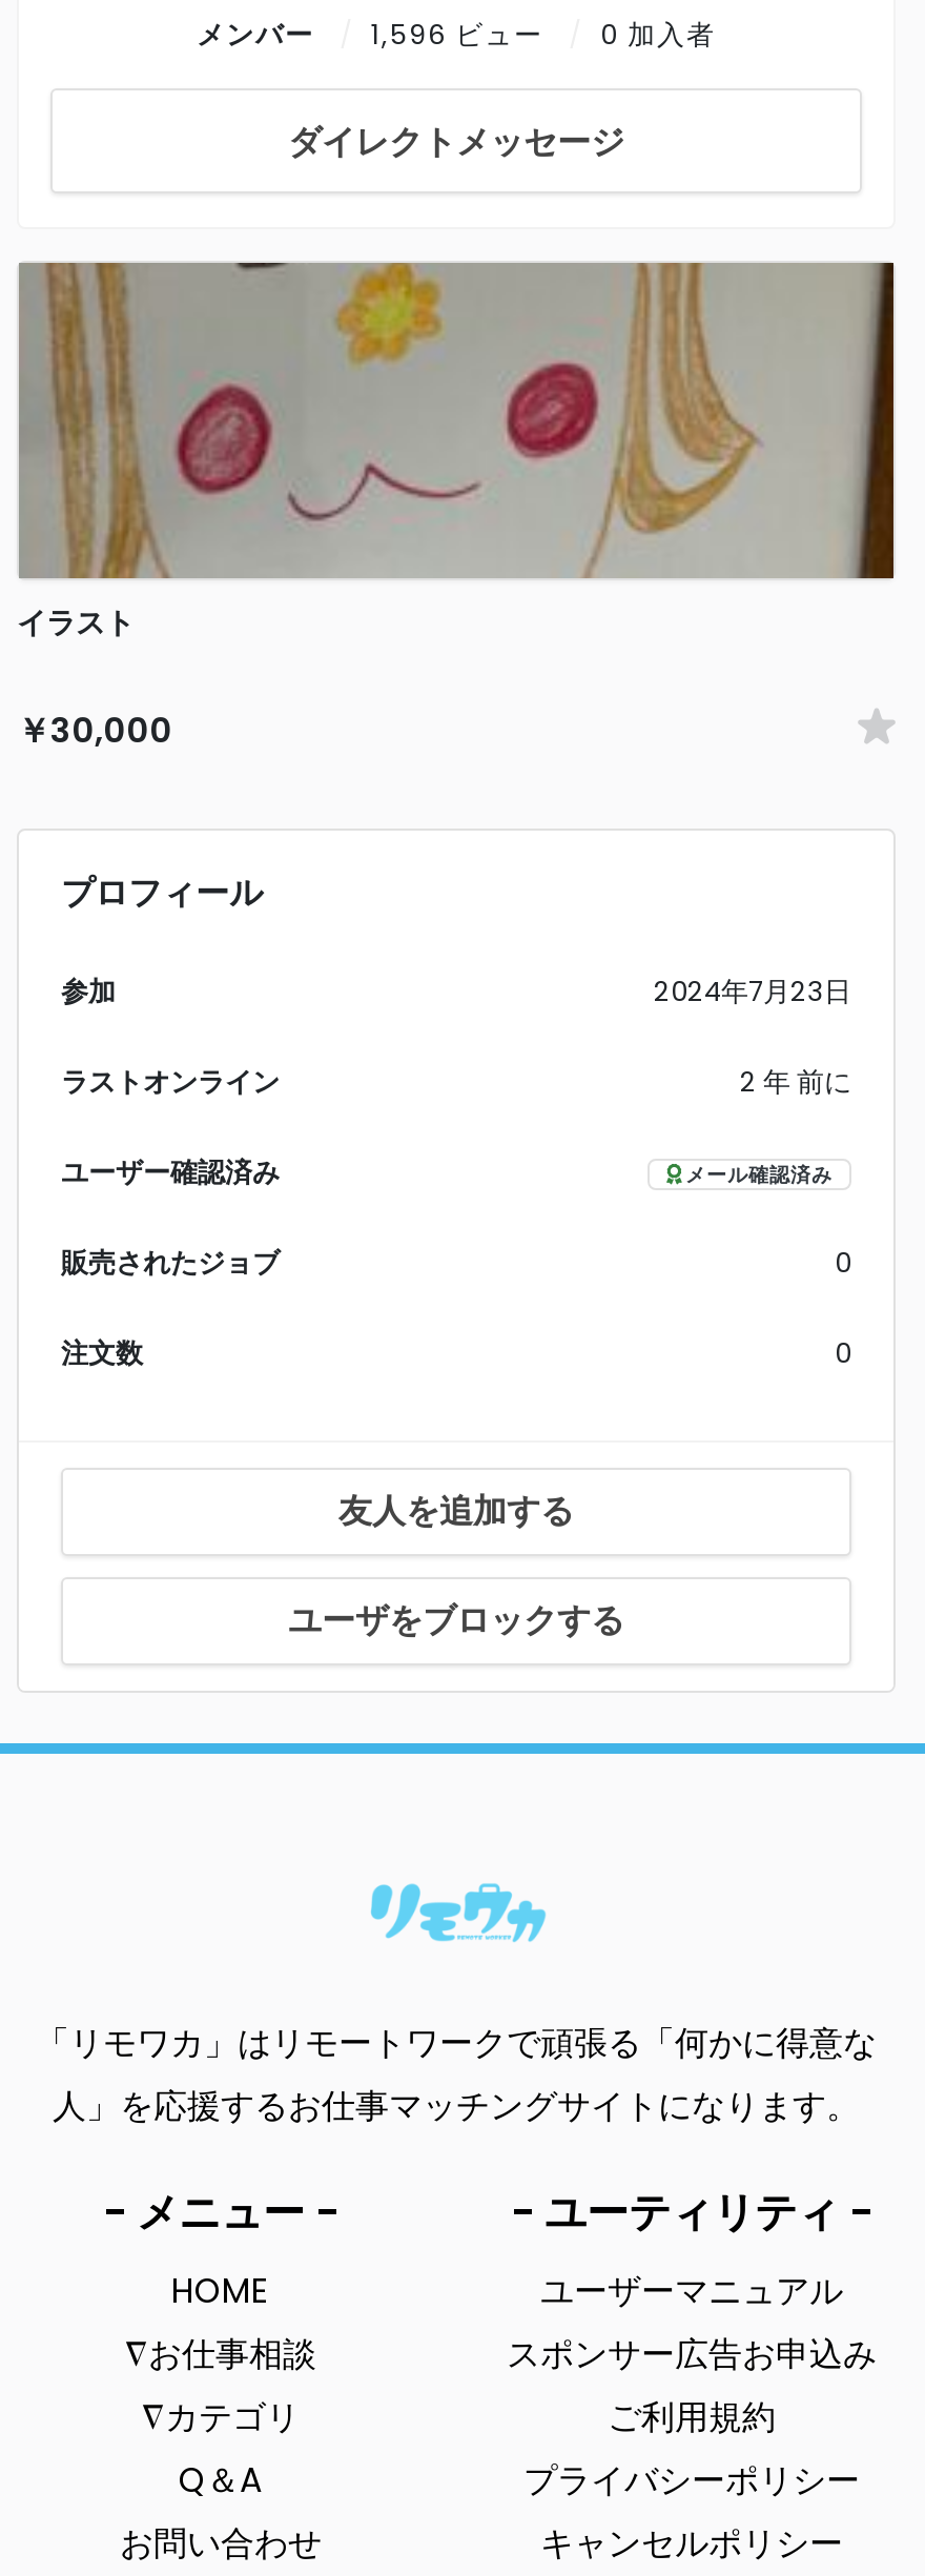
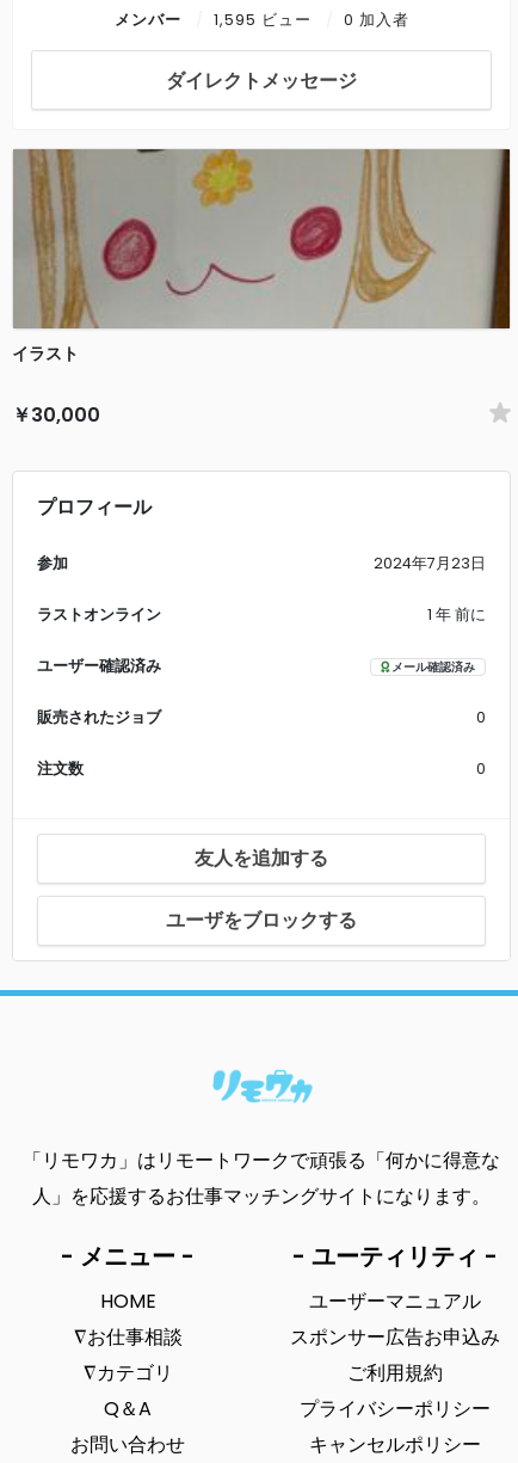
- メンバー 1,596 ビュー 0 加入者
+ メンバー 1,595 ビュー 0 加入者

- 2 年 前に
+ 1 年 前に
